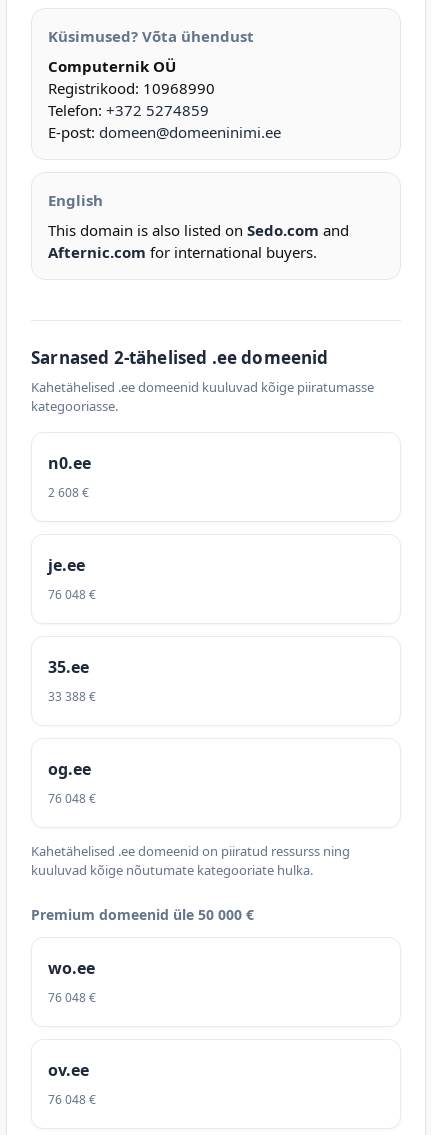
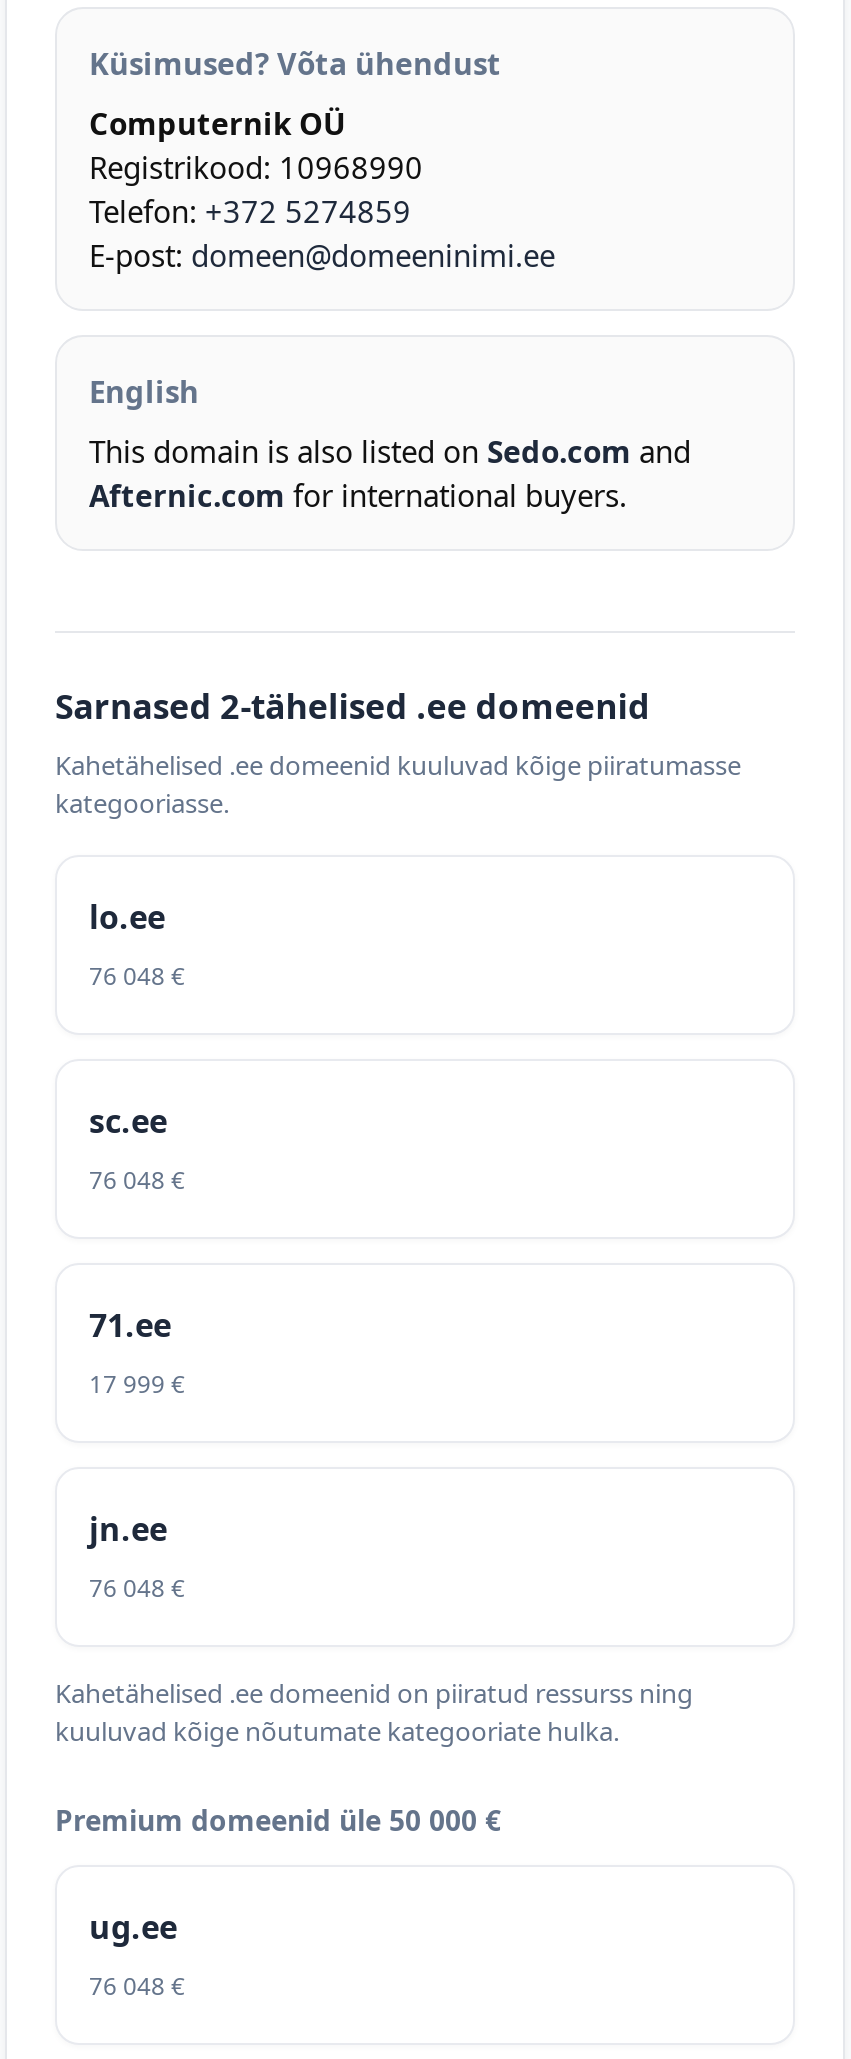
- n0.ee
- 2 608 €
- je.ee
+ lo.ee

- 35.ee
- 33 388 €
- og.ee
+ sc.ee
+ 76 048 €
+ 71.ee
+ 17 999 €
+ jn.ee

- wo.ee
- 76 048 €
- ov.ee
+ ug.ee
